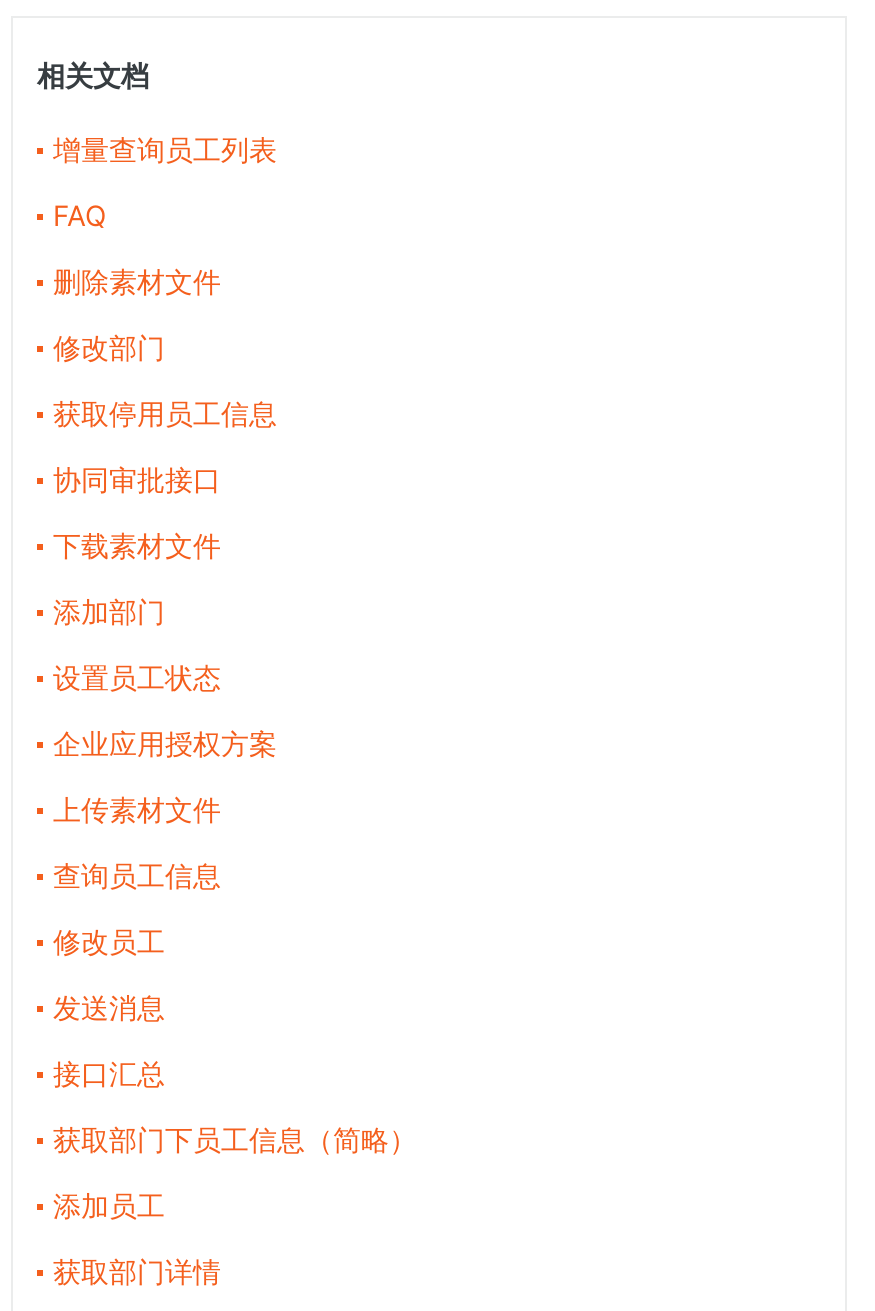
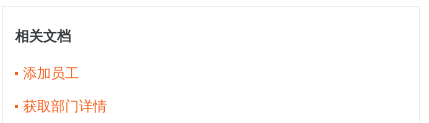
- 增量查询员工列表
- FAQ
- 删除素材文件
- 修改部门
- 获取停用员工信息
- 协同审批接口
- 下载素材文件
- 添加部门
- 设置员工状态
- 企业应用授权方案
- 上传素材文件
- 查询员工信息
- 修改员工
- 发送消息
- 接口汇总
- 获取部门下员工信息（简略）
